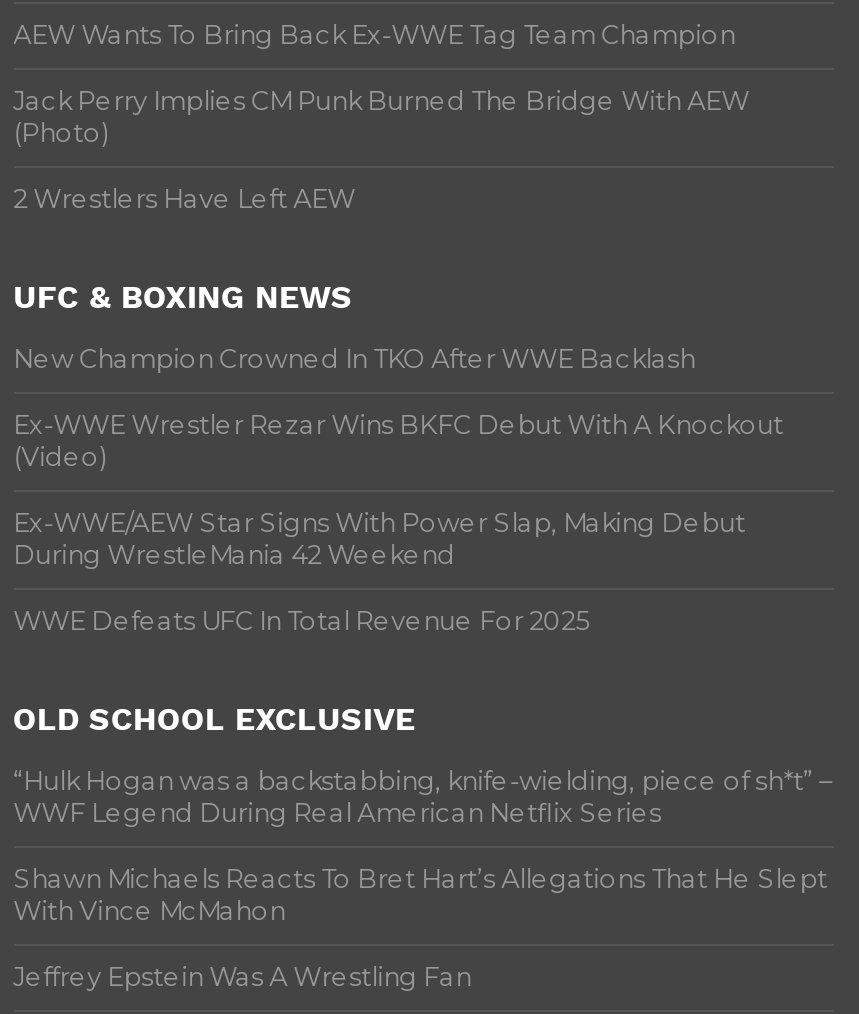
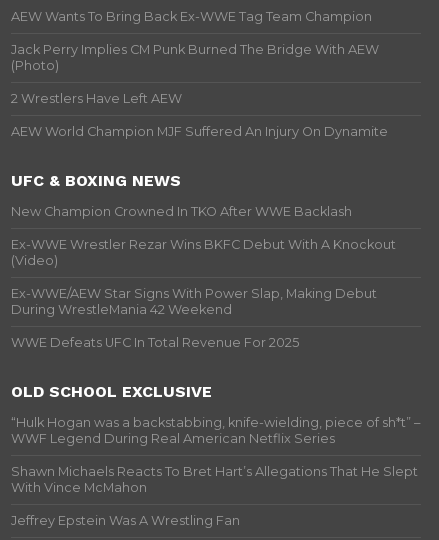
+ AEW World Champion MJF Suffered An Injury On Dynamite
